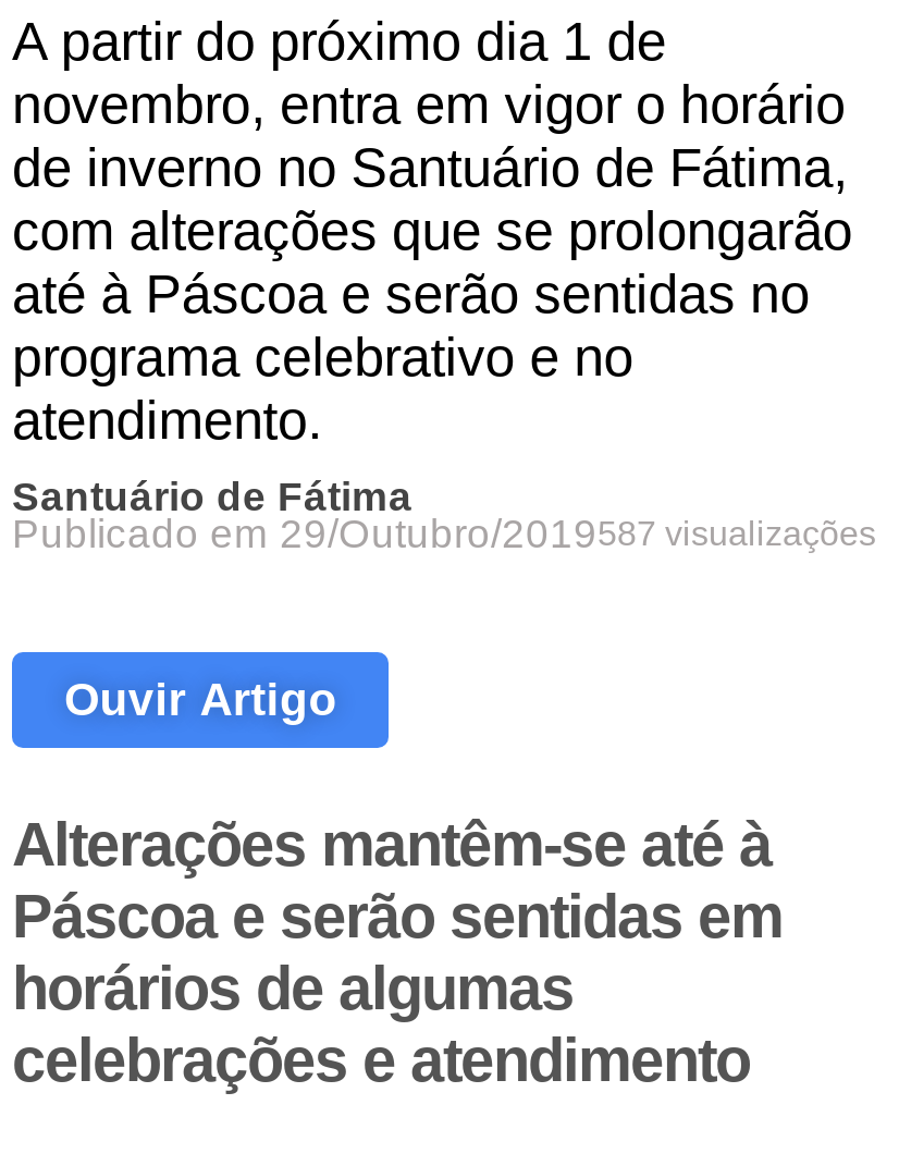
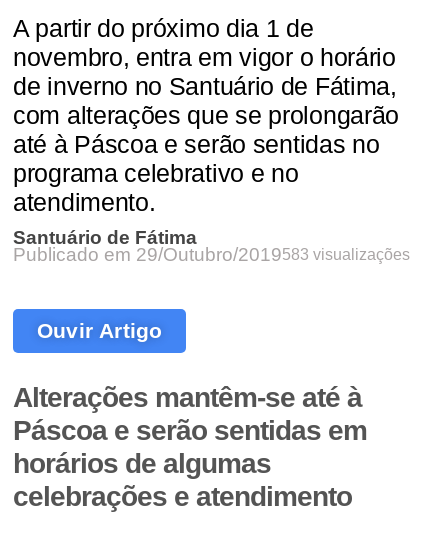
- Publicado em 29/Outubro/2019587 visualizações
+ Publicado em 29/Outubro/2019583 visualizações
